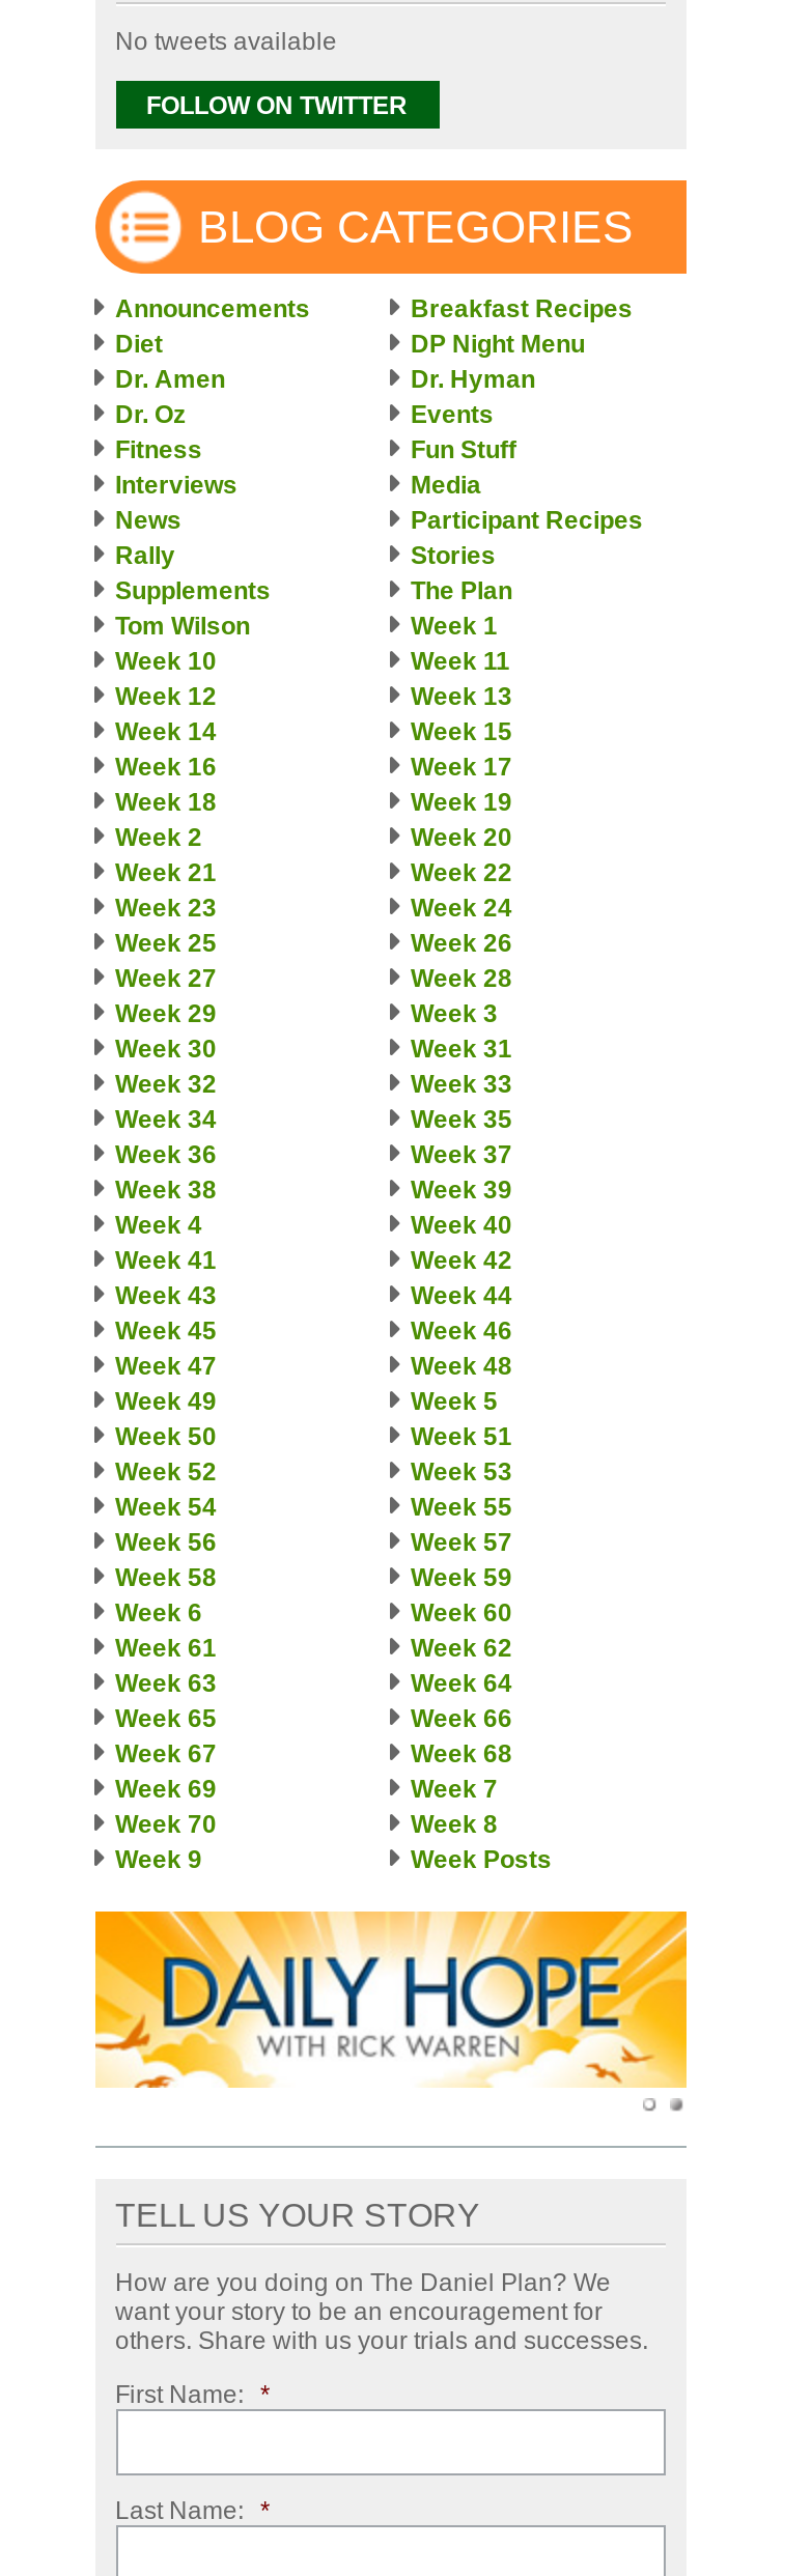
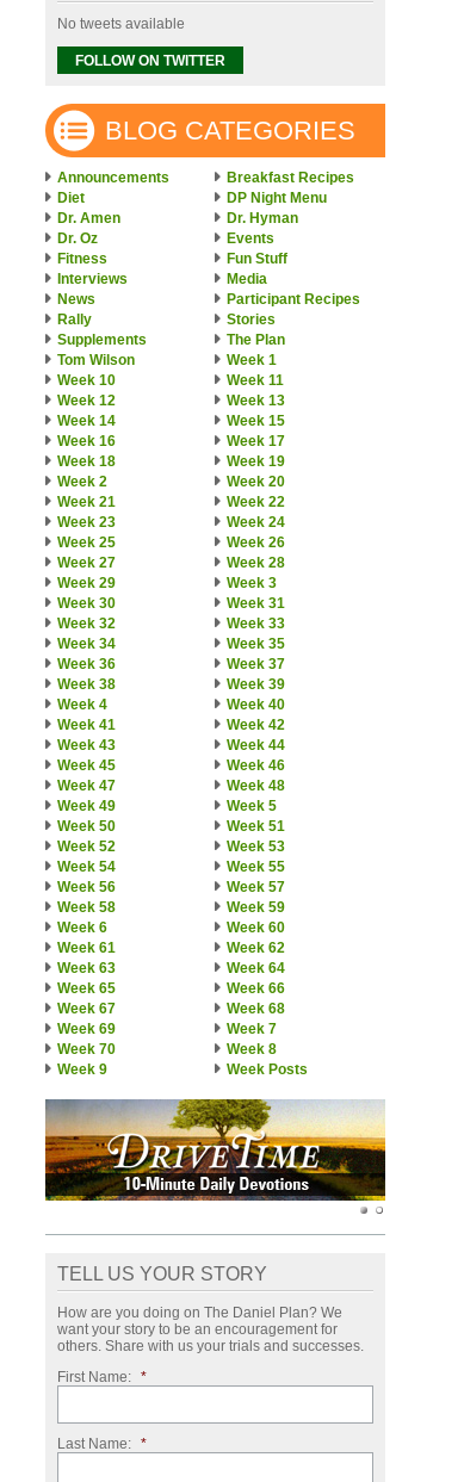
- [image]
+ [image]
